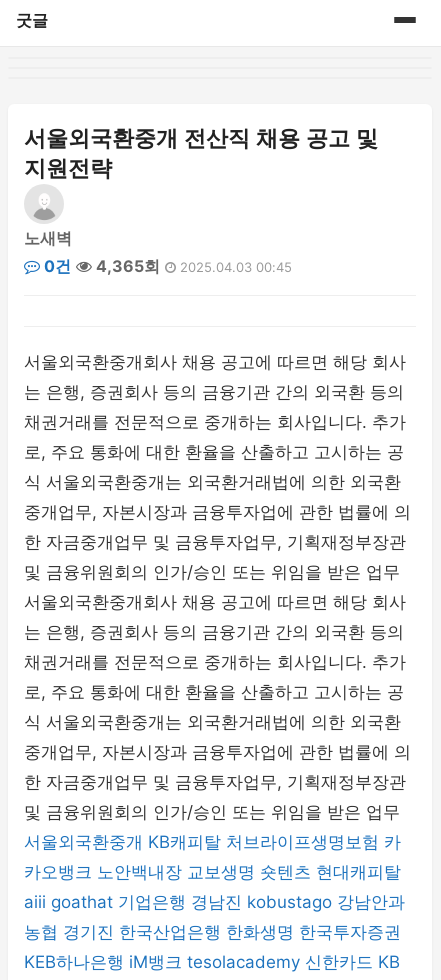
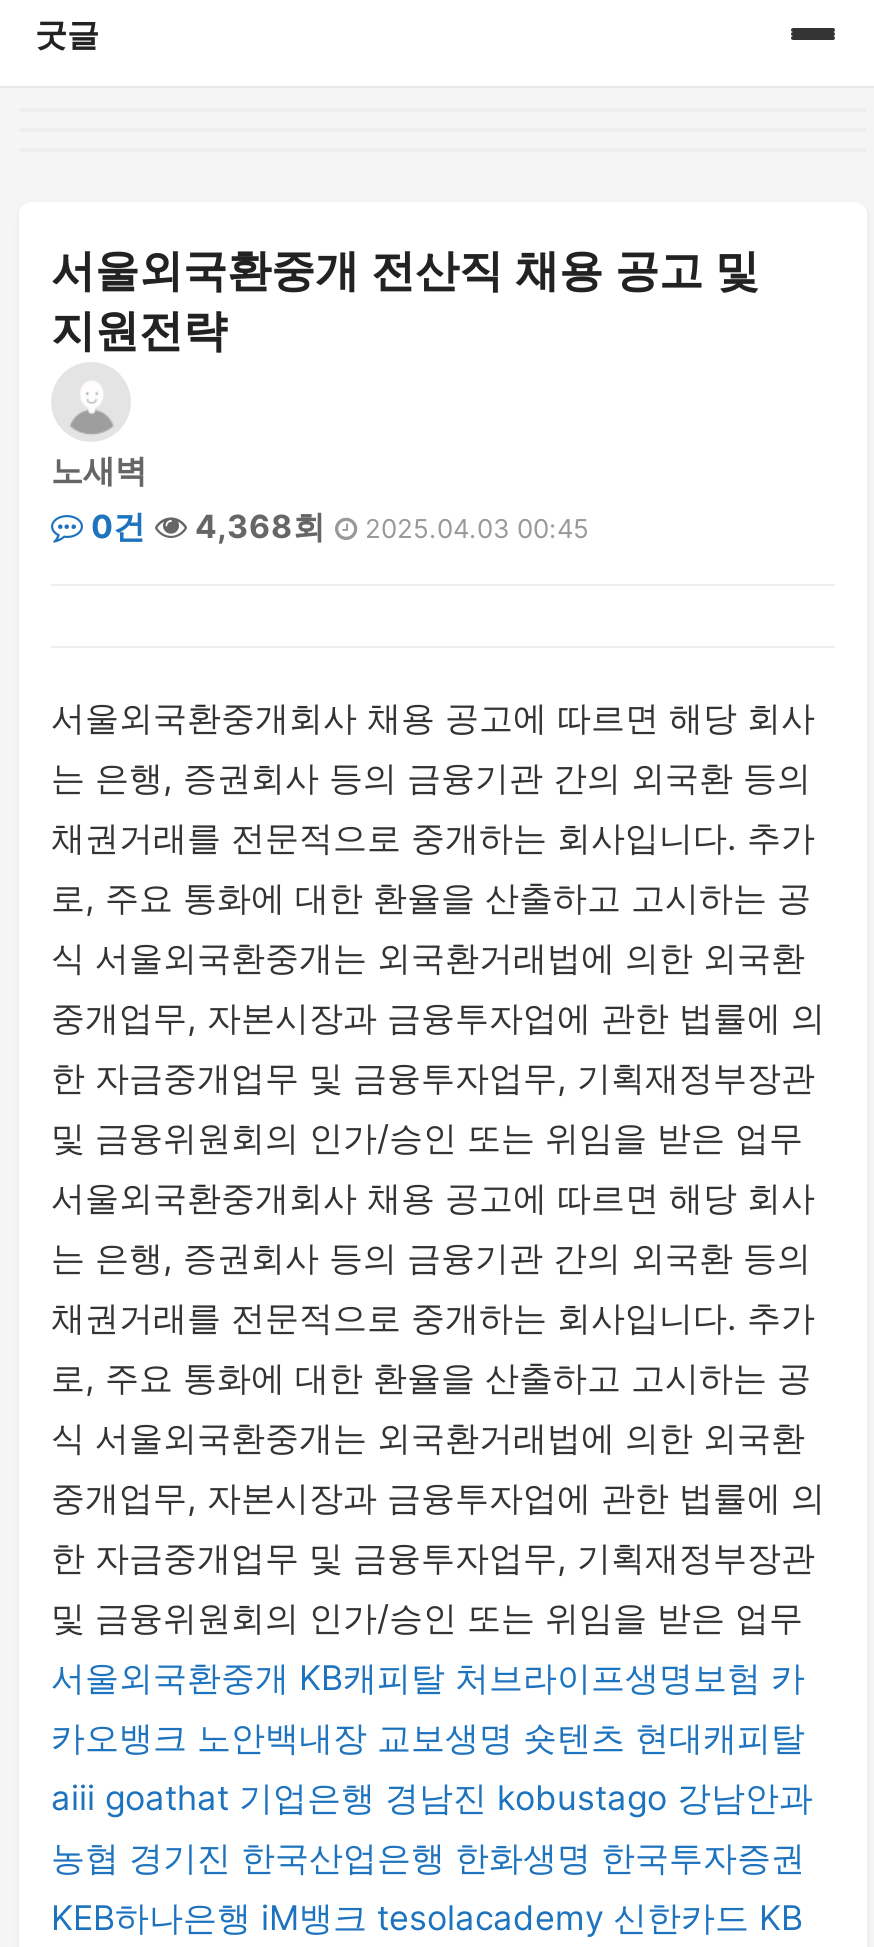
- 0건 4,365회 2025.04.03 00:45
+ 0건 4,368회 2025.04.03 00:45
